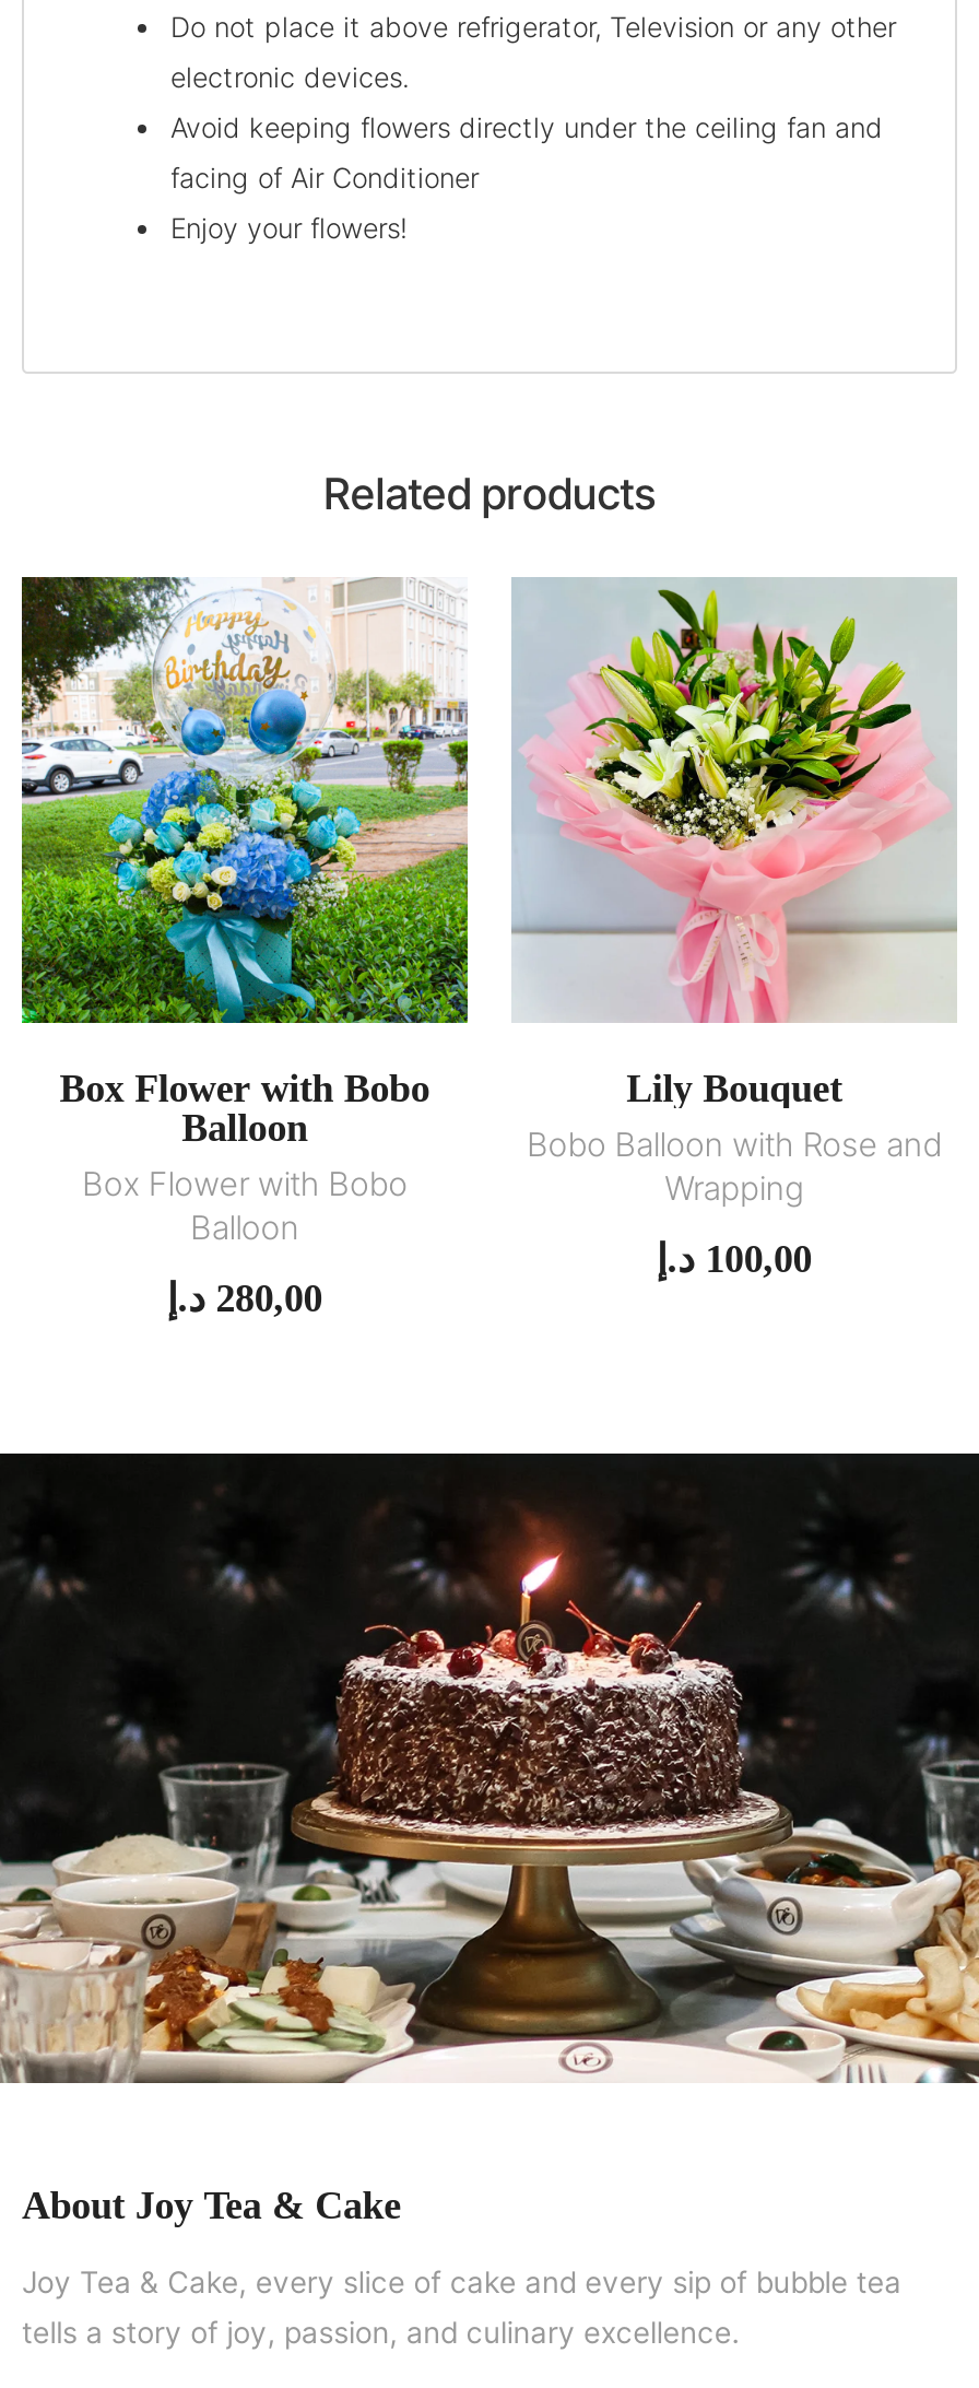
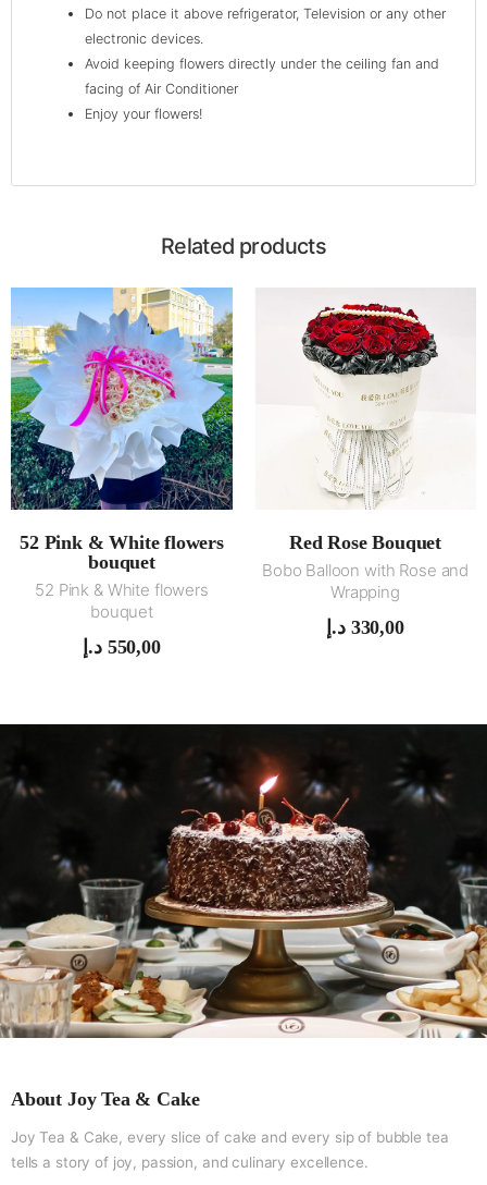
- [image]
- Box Flower with Bobo
- Balloon
- Box Flower with Bobo
- Balloon
+ [image]
+ 52 Pink & White flowers
+ bouquet
+ 52 Pink & White flowers
+ bouquet

- [image]
- Lily Bouquet
+ [image]
+ Red Rose Bouquet

- 100,00 د.إ
+ 330,00 د.إ

- 280,00 د.إ
+ 550,00 د.إ
